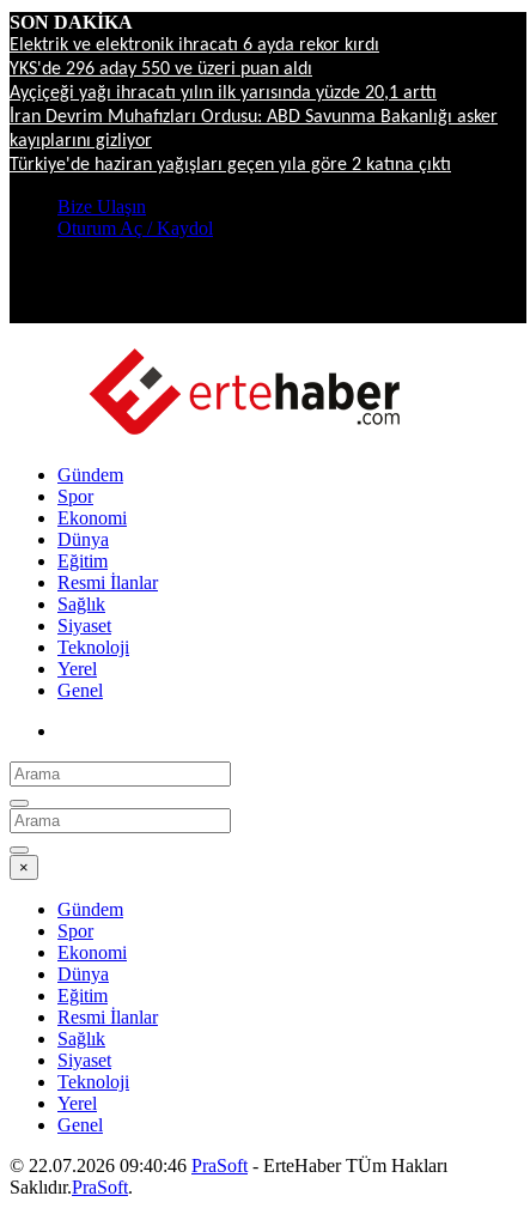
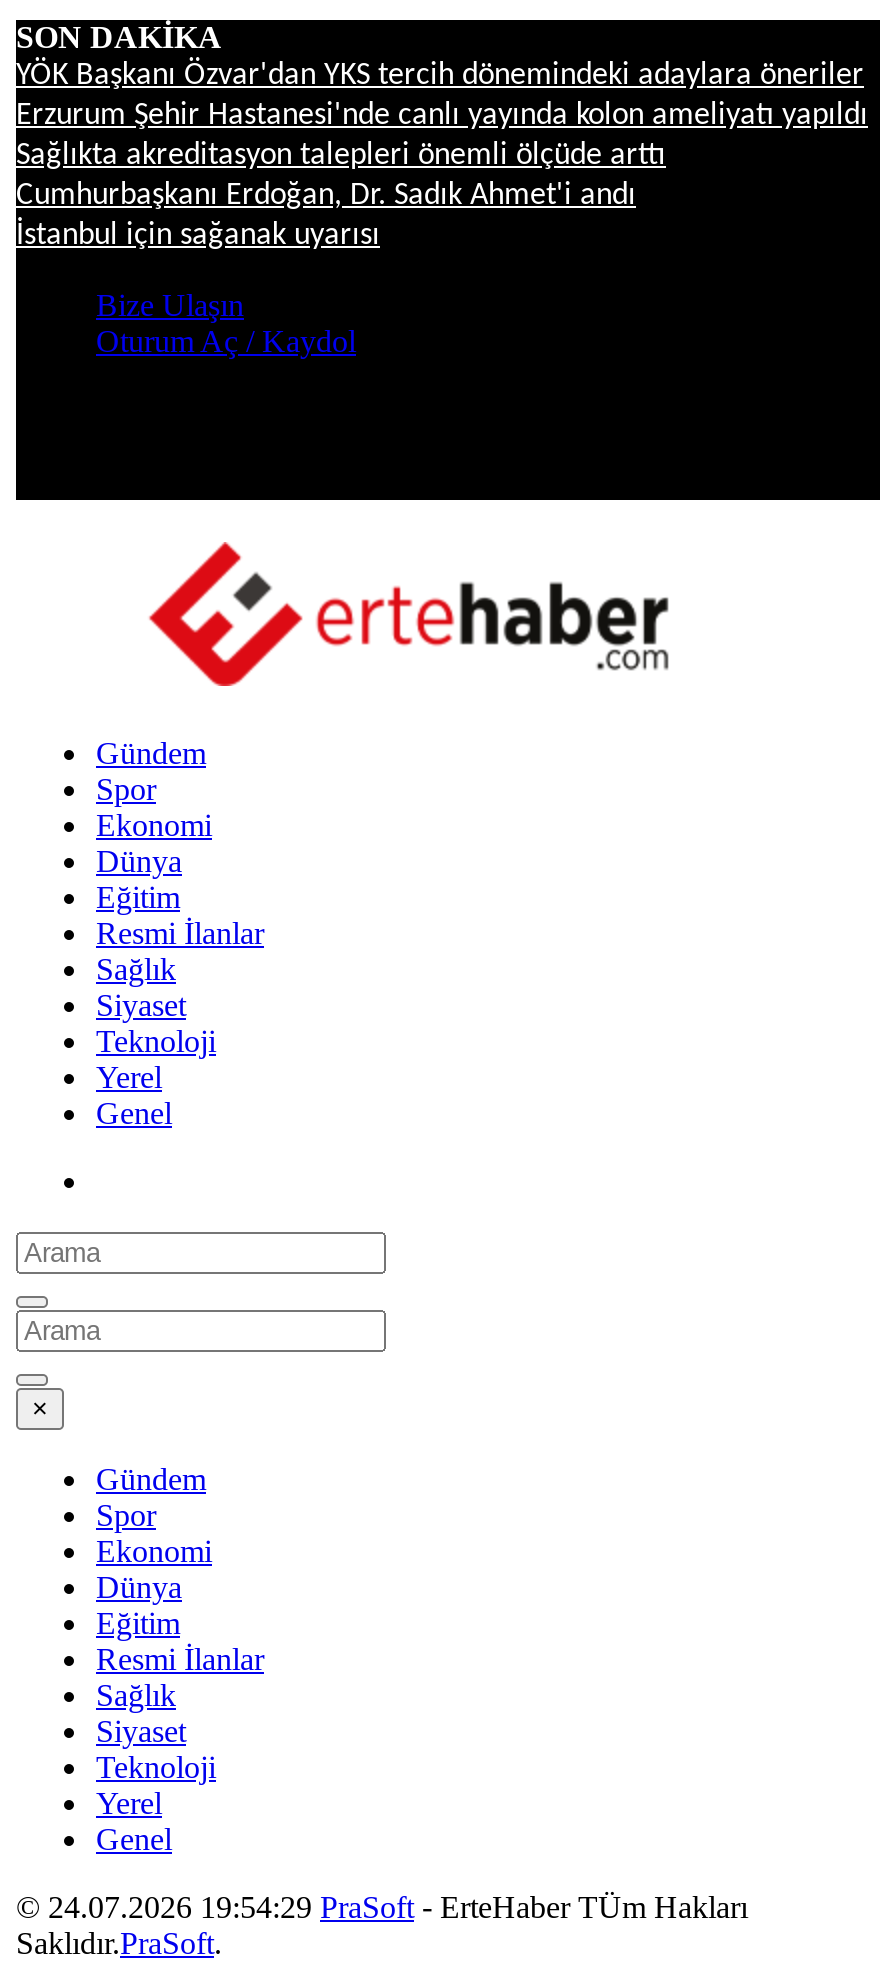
- Elektrik ve elektronik ihracatı 6 ayda rekor kırdı
- YKS'de 296 aday 550 ve üzeri puan aldı
- Ayçiçeği yağı ihracatı yılın ilk yarısında yüzde 20,1 arttı
- İran Devrim Muhafızları Ordusu: ABD Savunma Bakanlığı asker
- kayıplarını gizliyor
- Türkiye'de haziran yağışları geçen yıla göre 2 katına çıktı
+ YÖK Başkanı Özvar'dan YKS tercih dönemindeki adaylara öneriler
+ Erzurum Şehir Hastanesi'nde canlı yayında kolon ameliyatı yapıldı
+ Sağlıkta akreditasyon talepleri önemli ölçüde arttı
+ Cumhurbaşkanı Erdoğan, Dr. Sadık Ahmet'i andı
+ İstanbul için sağanak uyarısı

- © 22.07.2026 09:40:46 PraSoft - ErteHaber TÜm Hakları
+ © 24.07.2026 19:54:29 PraSoft - ErteHaber TÜm Hakları
